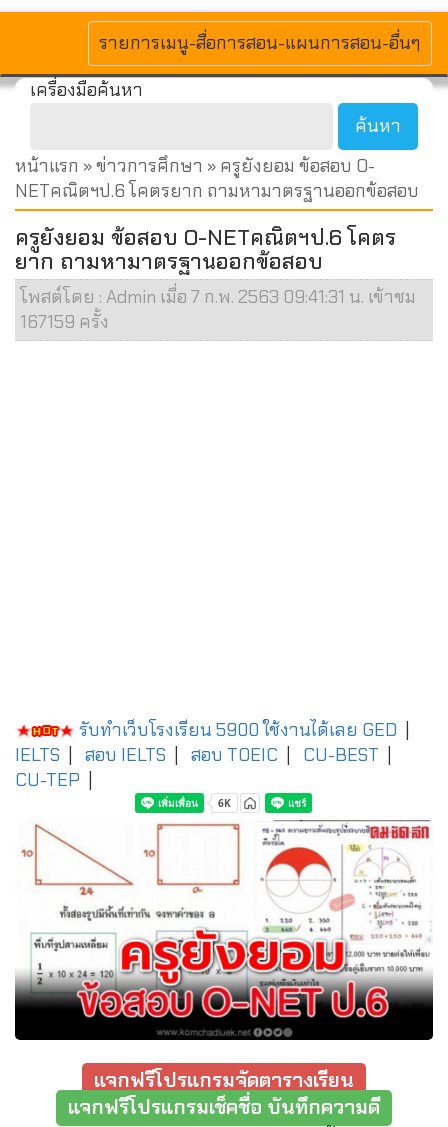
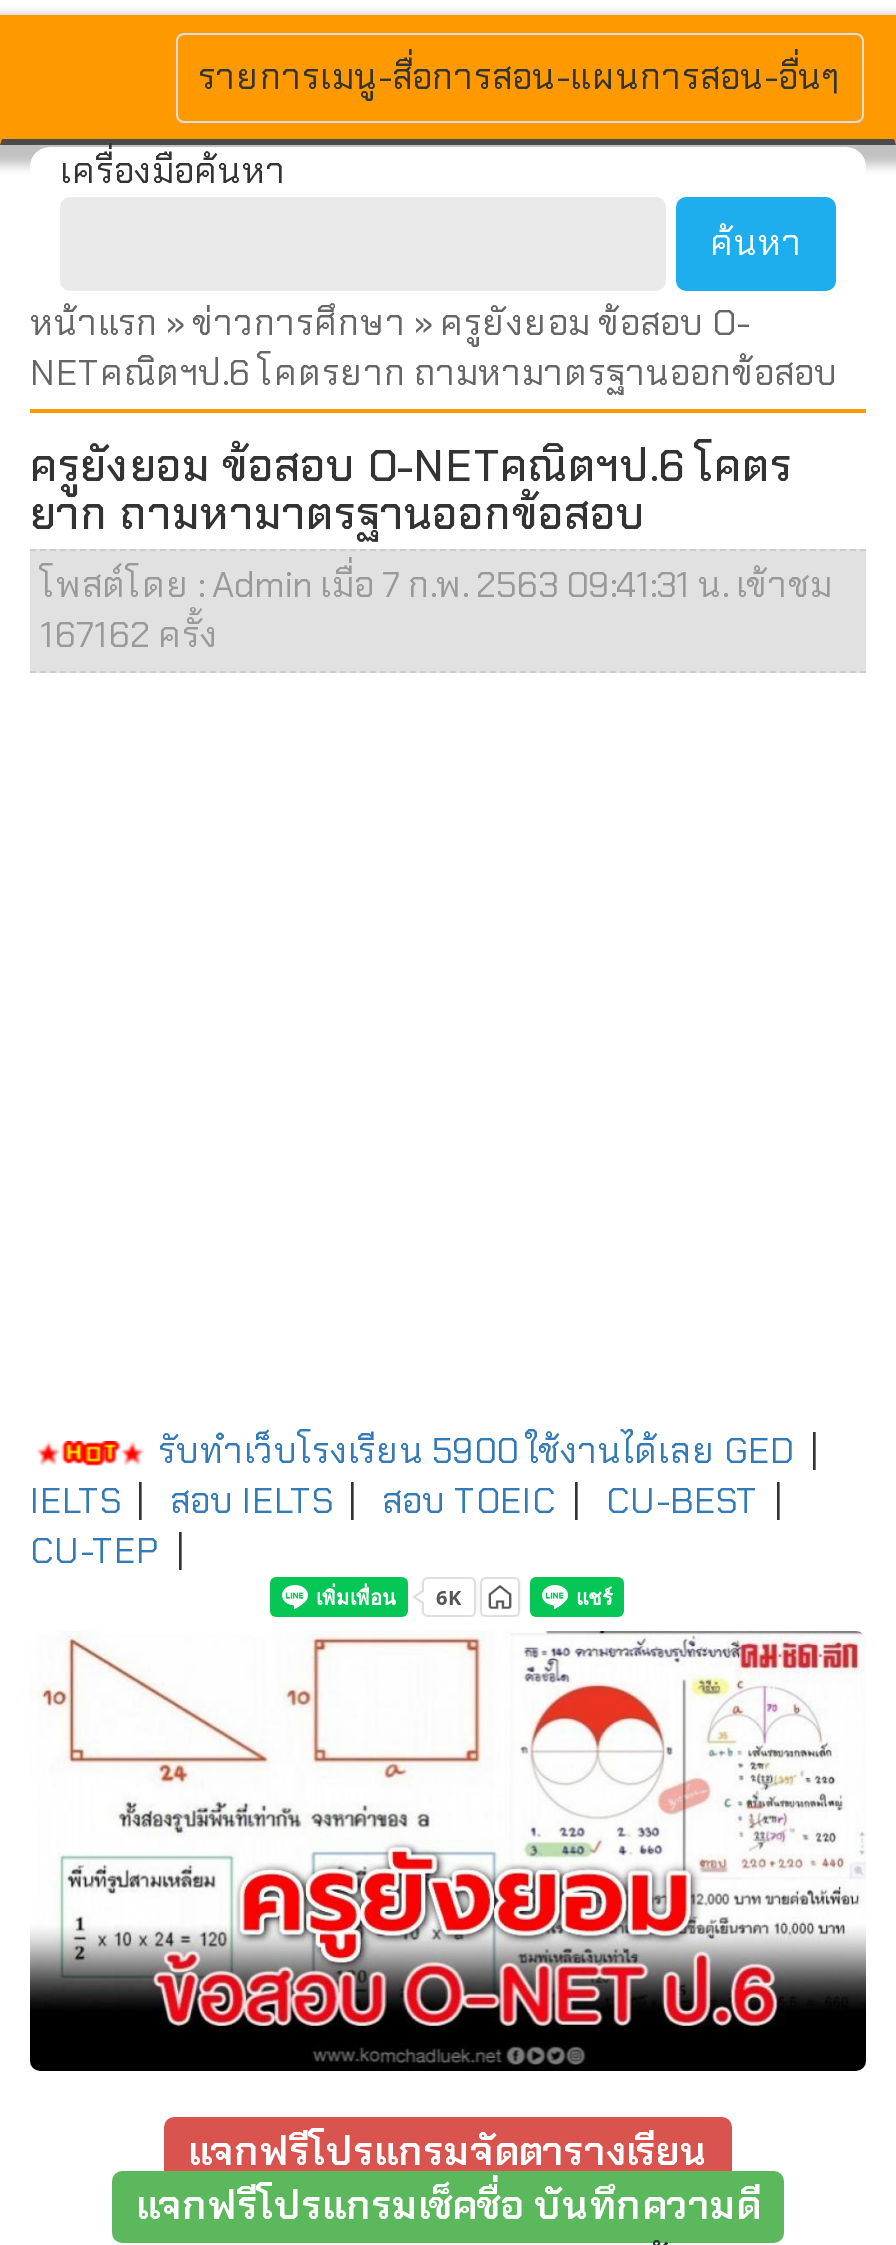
- 167159 ครั้ง
+ 167162 ครั้ง
